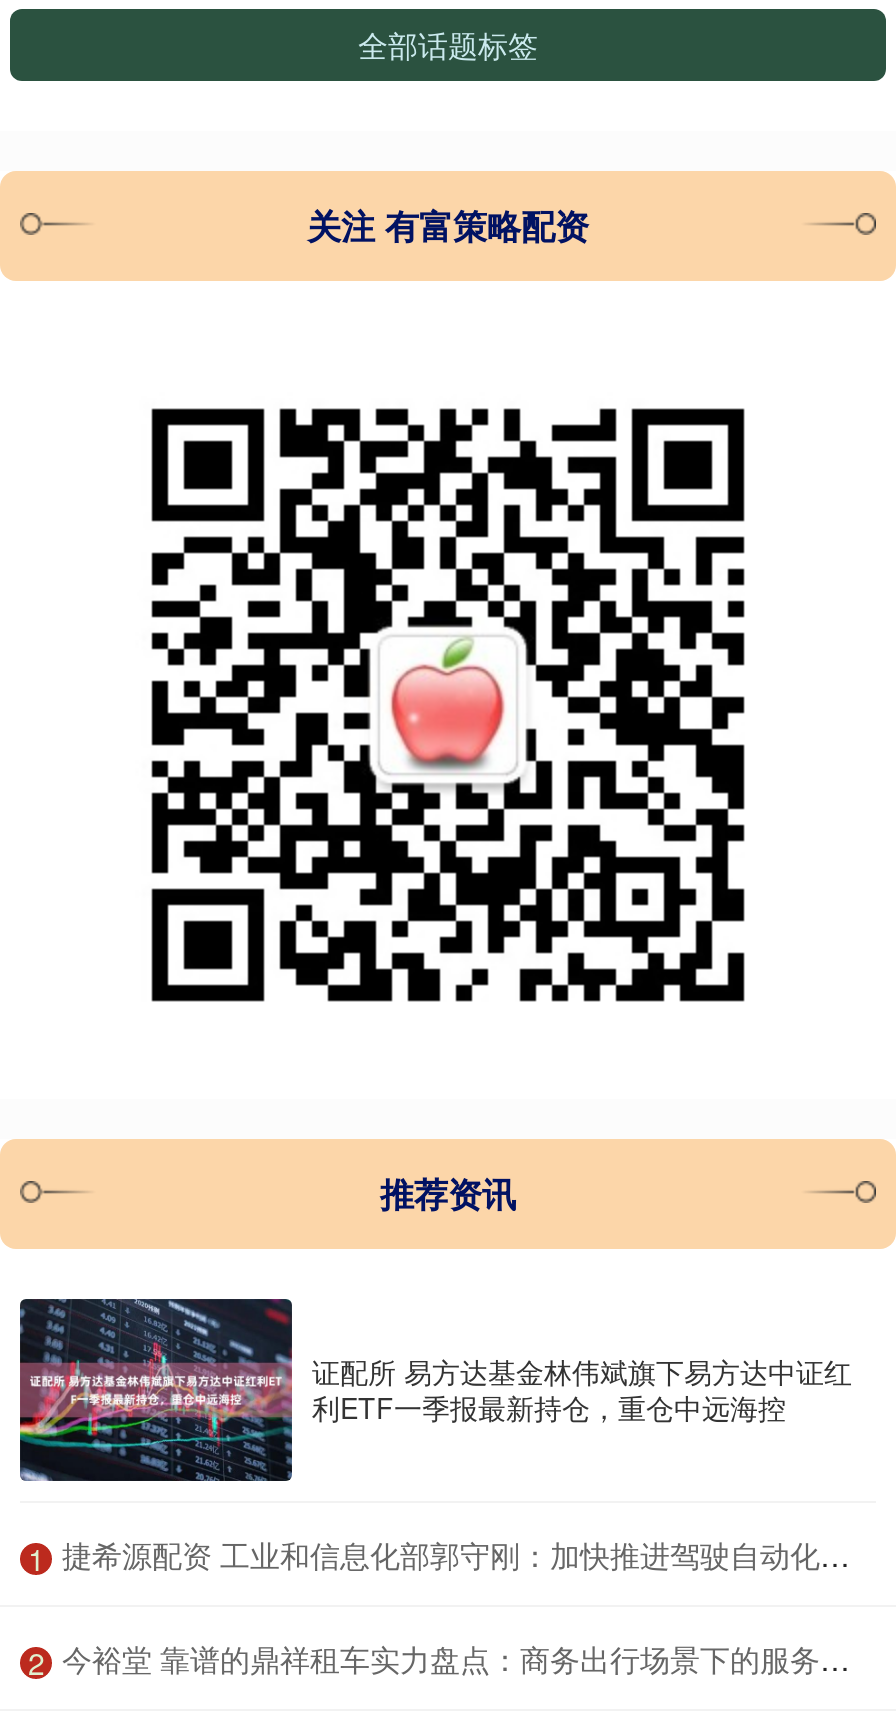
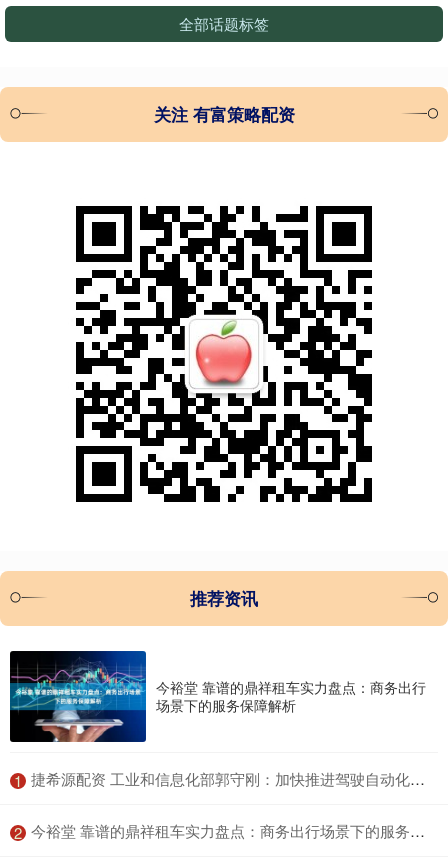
- [image]
- 证配所 易方达基金林伟斌旗下易方达中证红
- 利ETF一季报最新持仓，重仓中远海控
+ [image]
+ 今裕堂 靠谱的鼎祥租车实力盘点：商务出行
+ 场景下的服务保障解析
